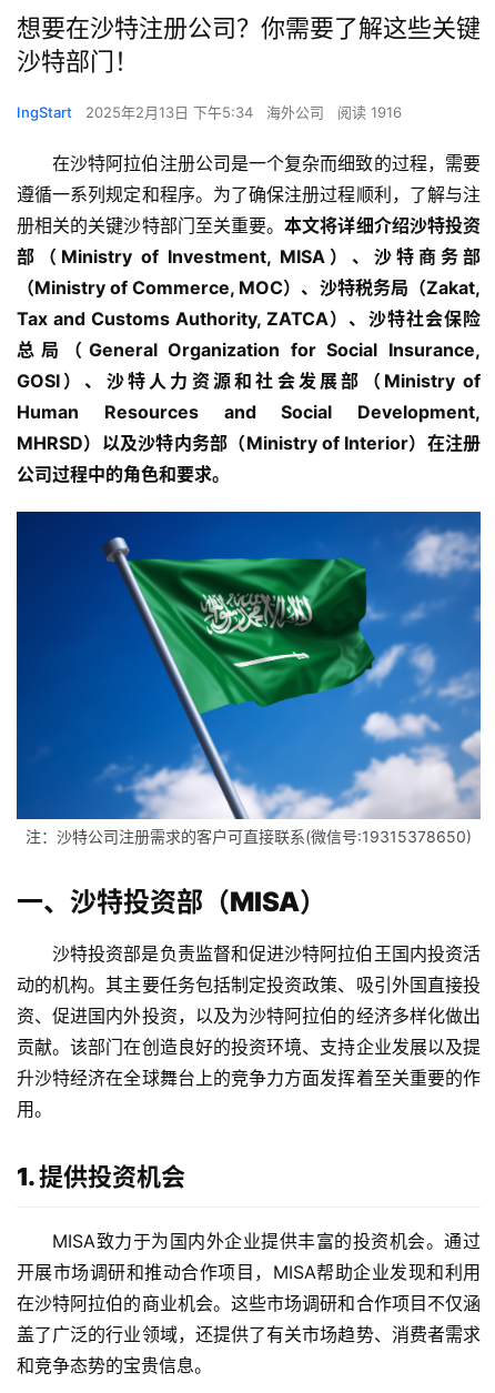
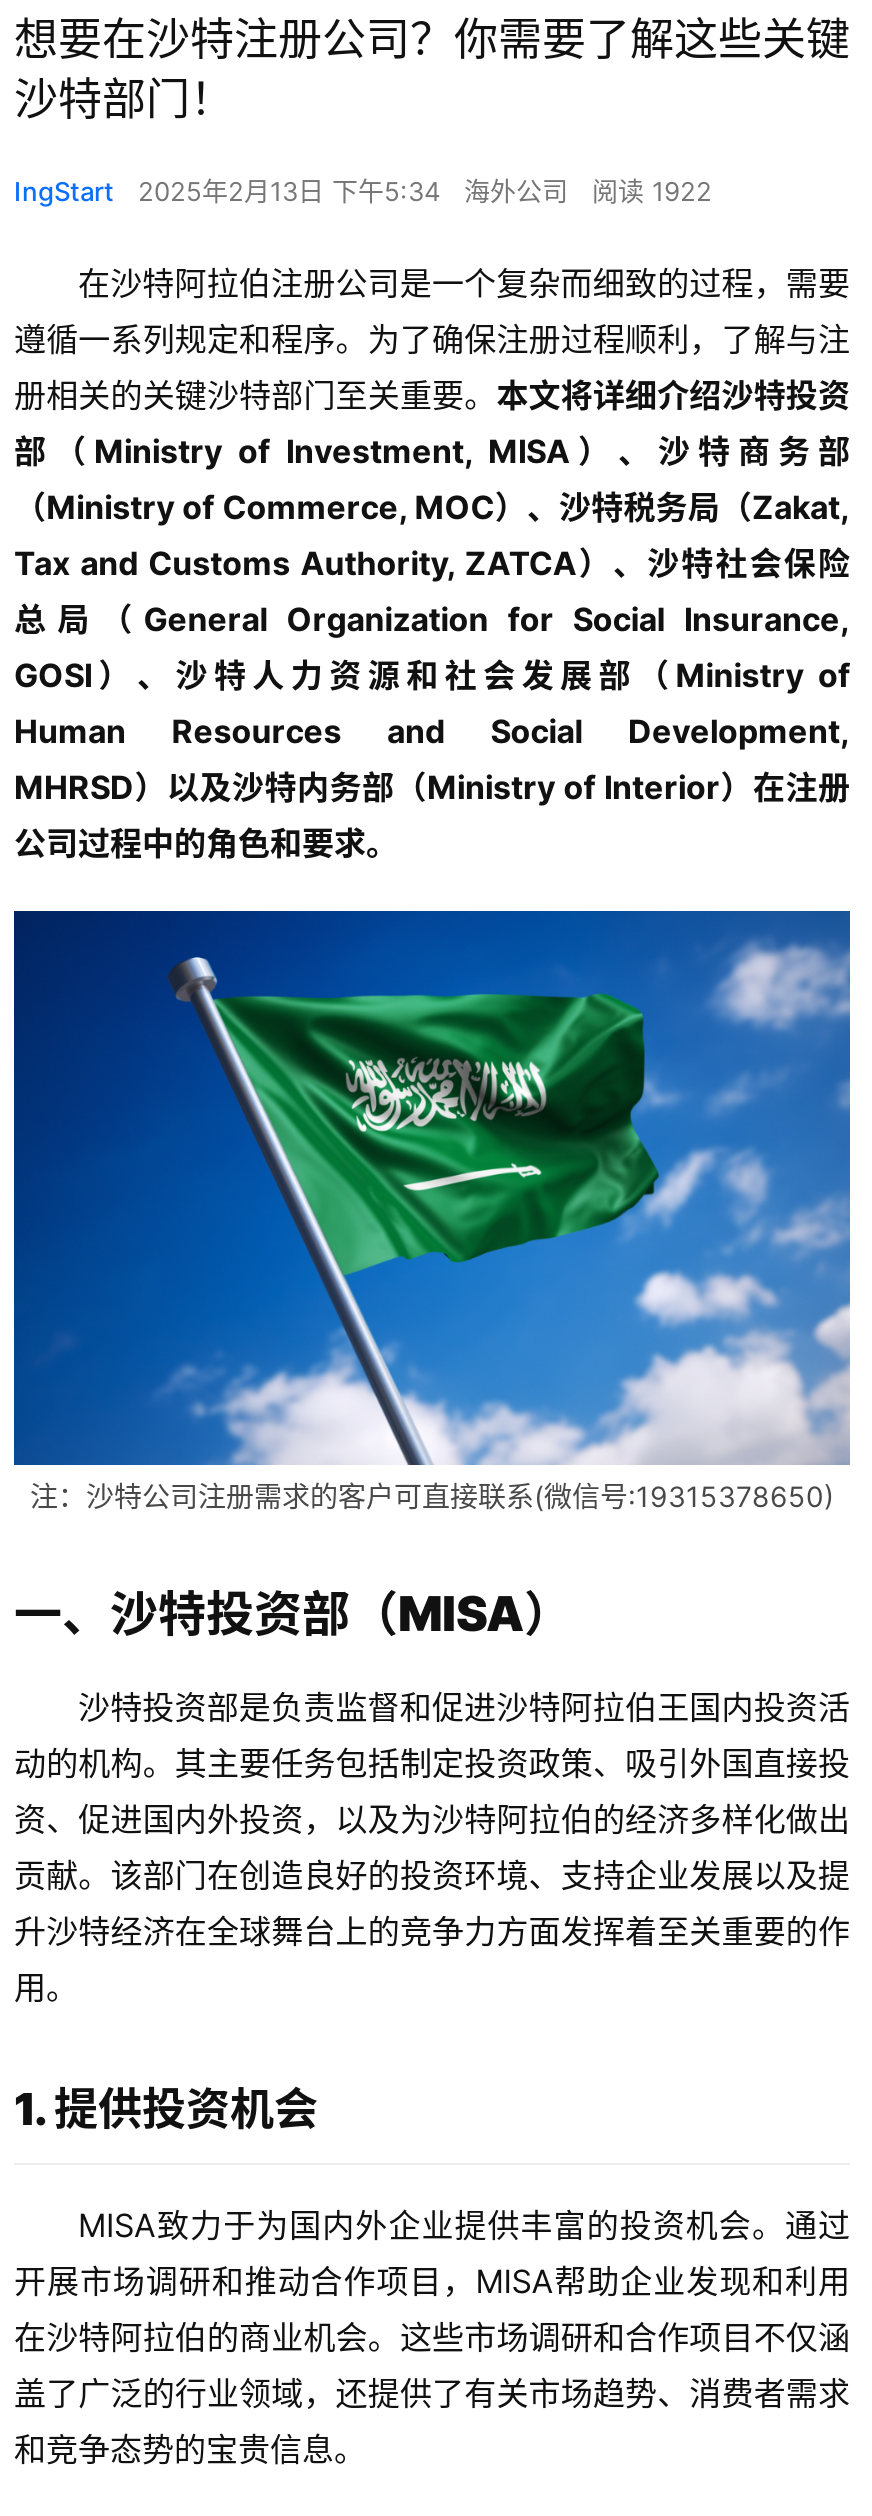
- IngStart 2025年2月13日 下午5:34 海外公司 阅读 1916
+ IngStart 2025年2月13日 下午5:34 海外公司 阅读 1922
